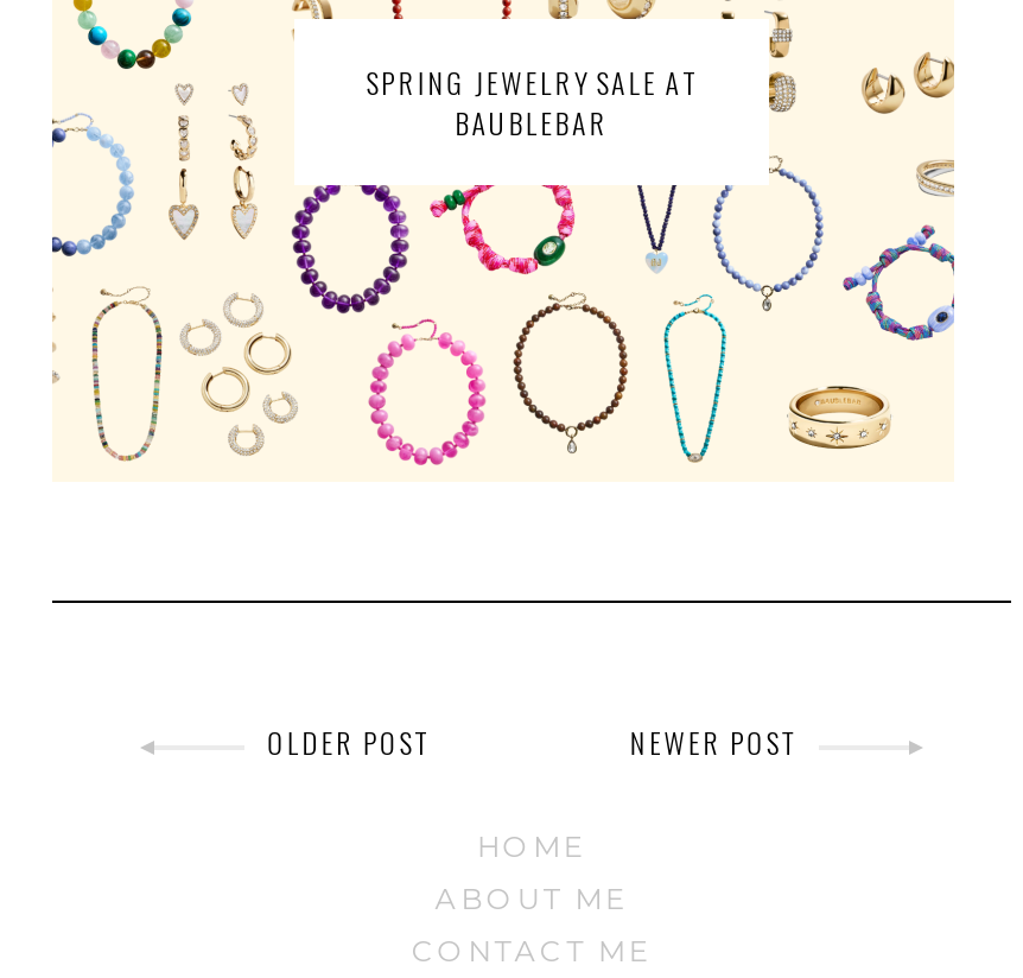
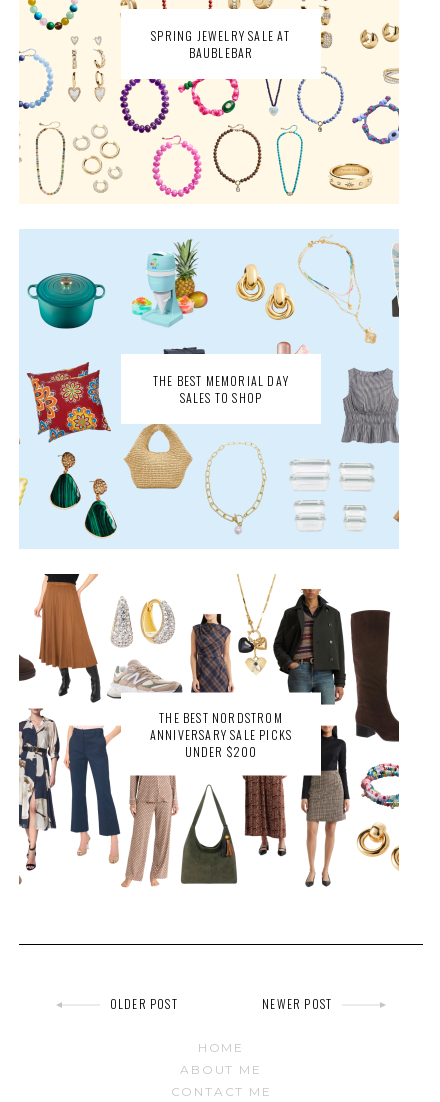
+ [image]
+ THE BEST NORDSTROM
+ ANNIVERSARY SALE PICKS
+ UNDER $200

+ [image]
+ THE BEST MEMORIAL DAY
+ SALES TO SHOP
